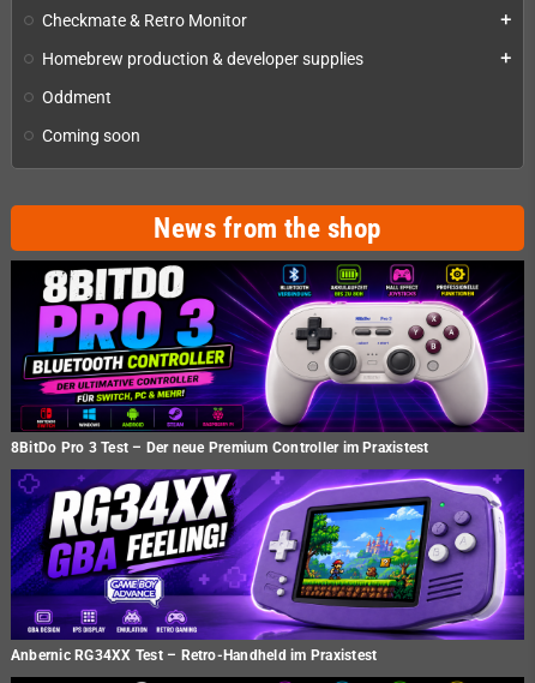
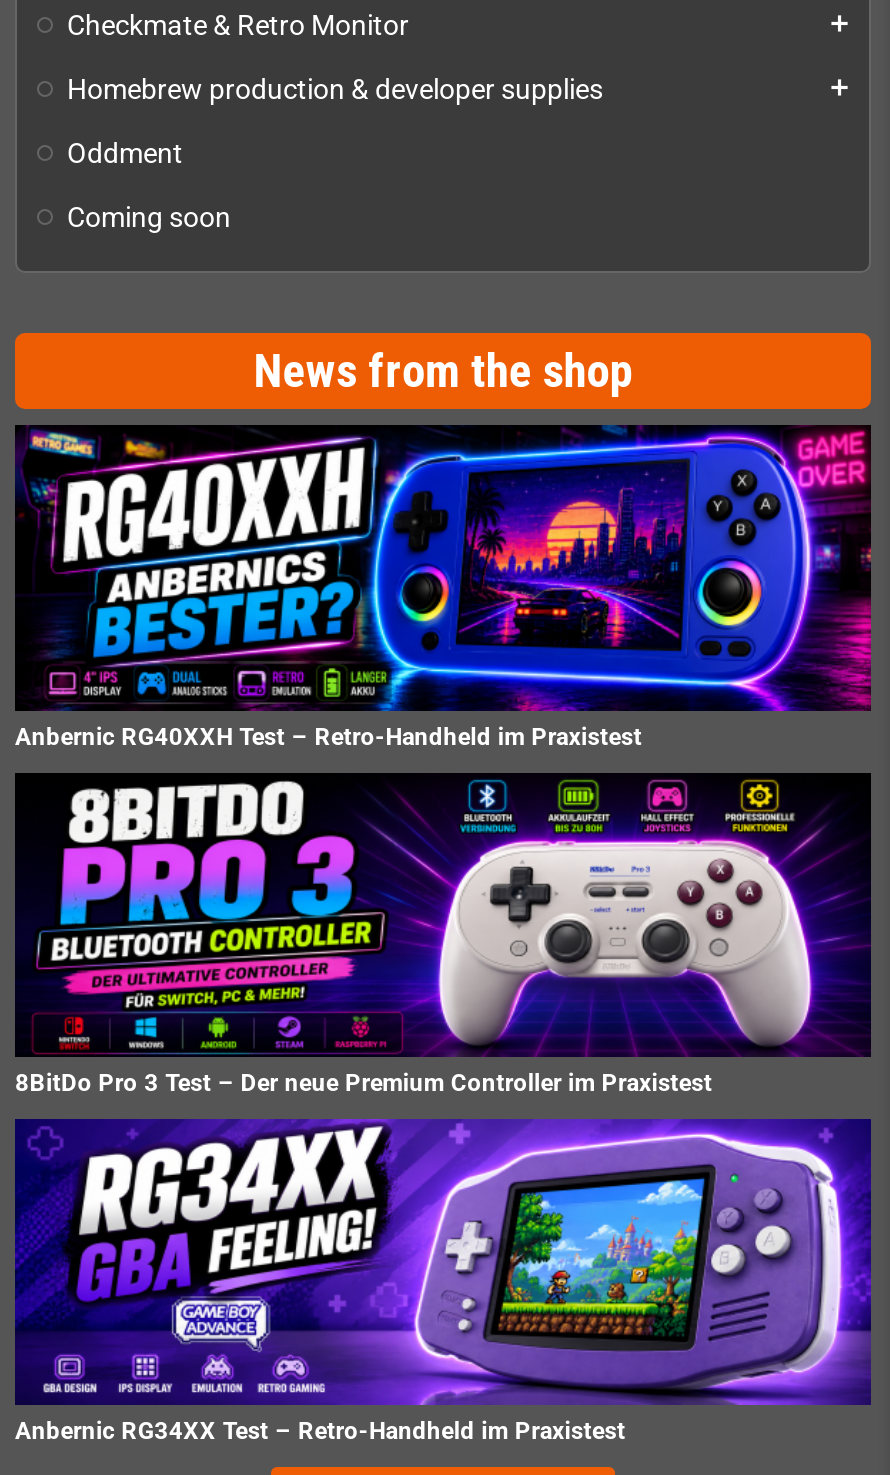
+ [image]
+ Anbernic RG40XXH Test – Retro-Handheld im Praxistest
